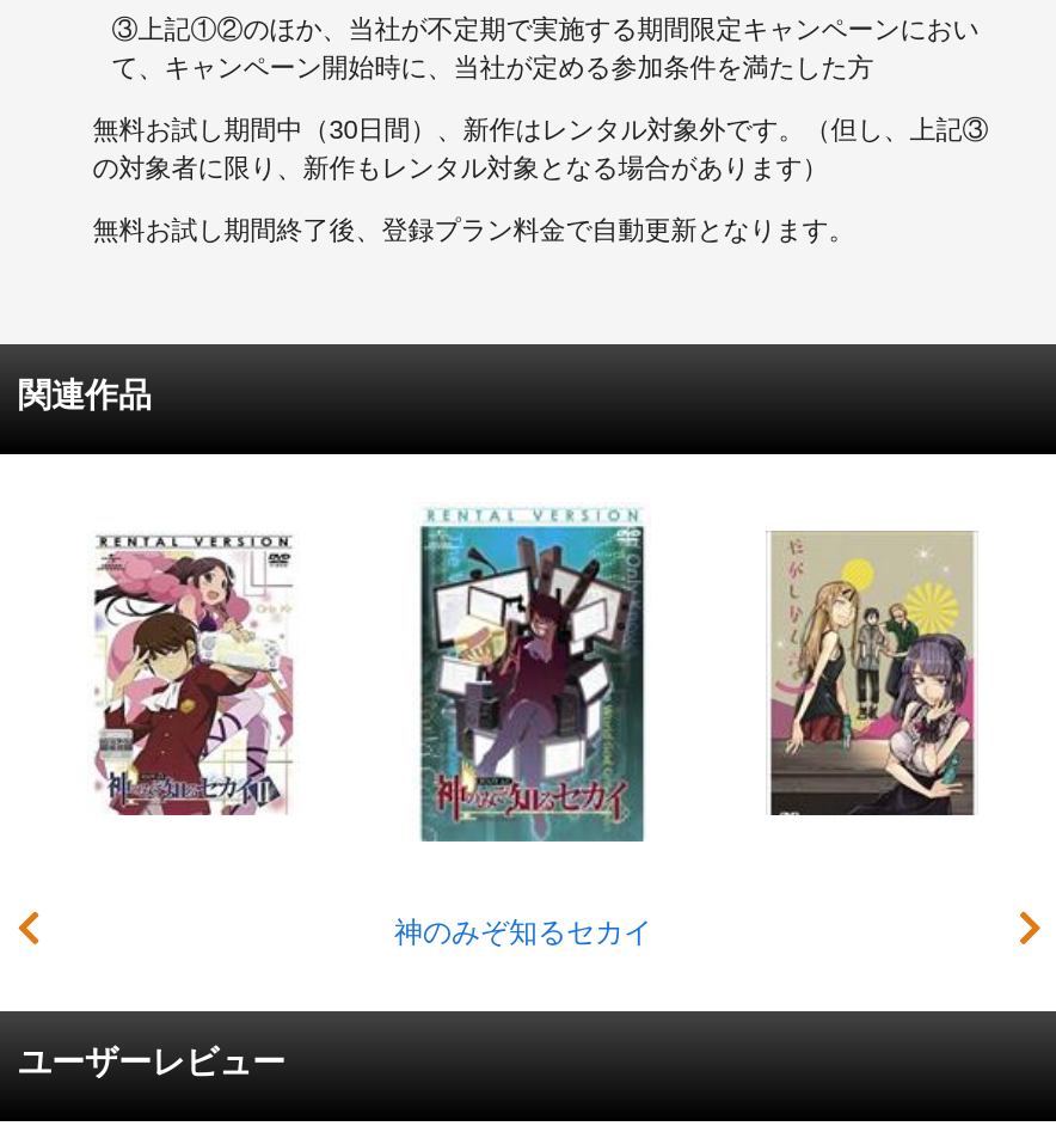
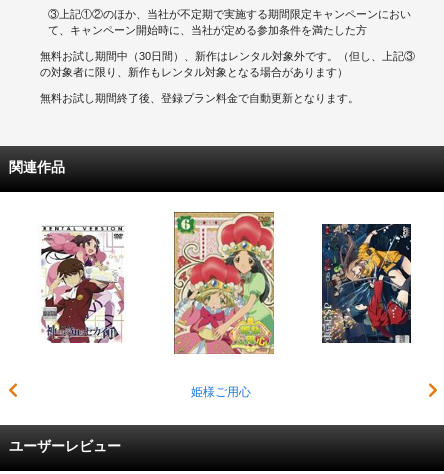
- [image]
- 神のみぞ知るセカイ
+ [image]
+ 姫様ご用心

- [image]
+ [image]
